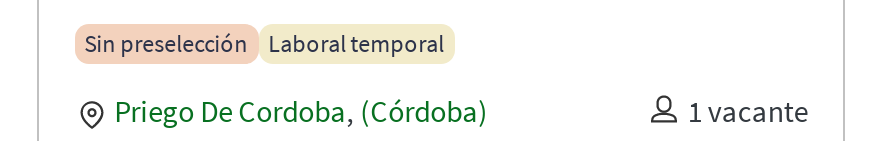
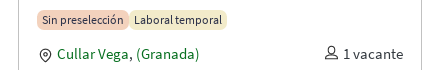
- Priego De Cordoba, (Córdoba)
+ Cullar Vega, (Granada)
